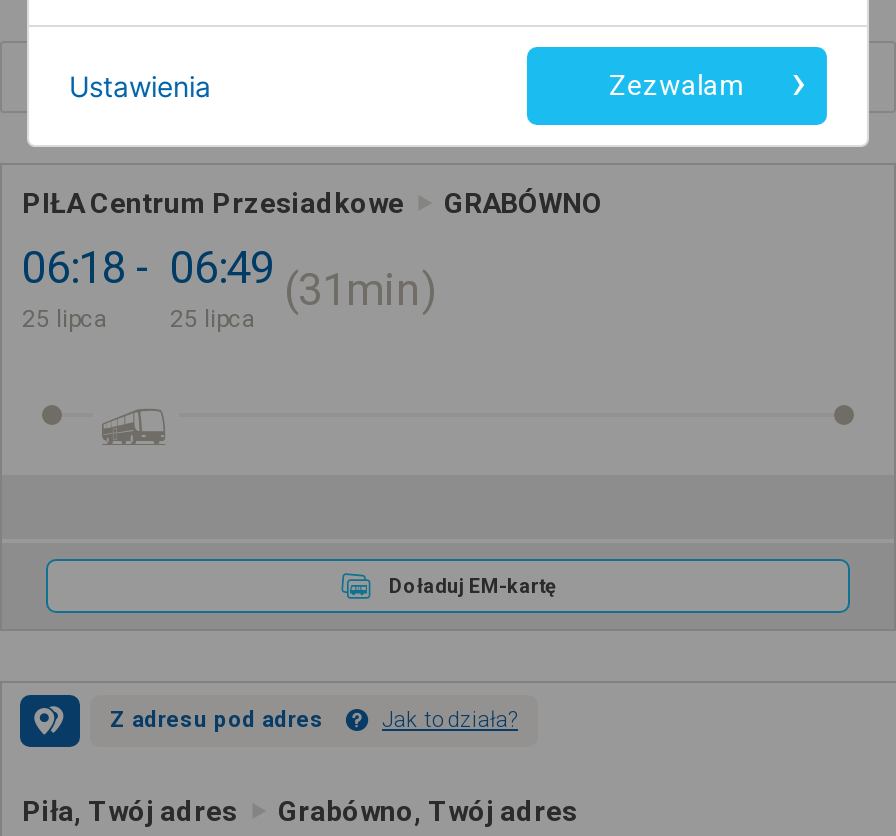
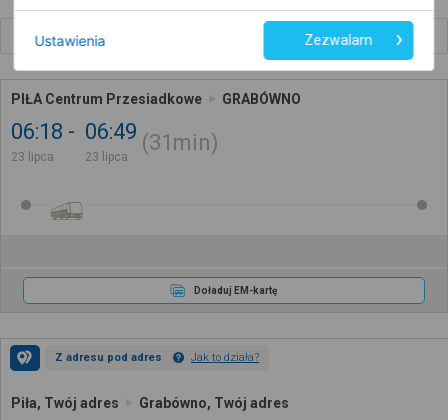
- 25 lipca
+ 23 lipca

- 25 lipca
+ 23 lipca
